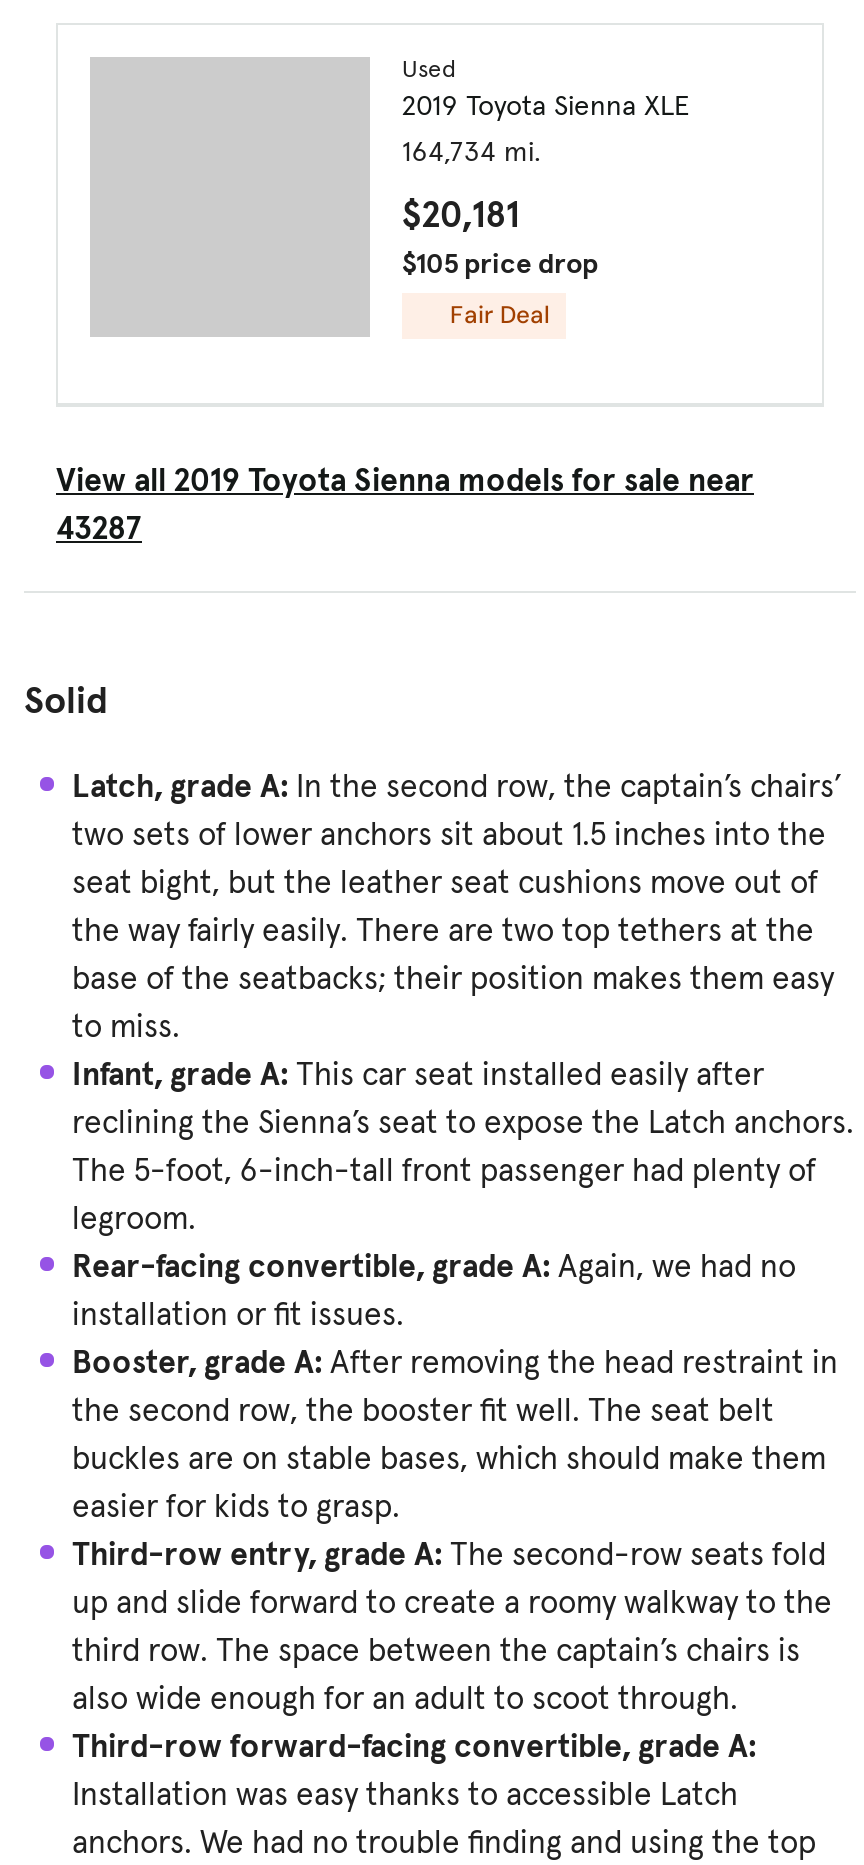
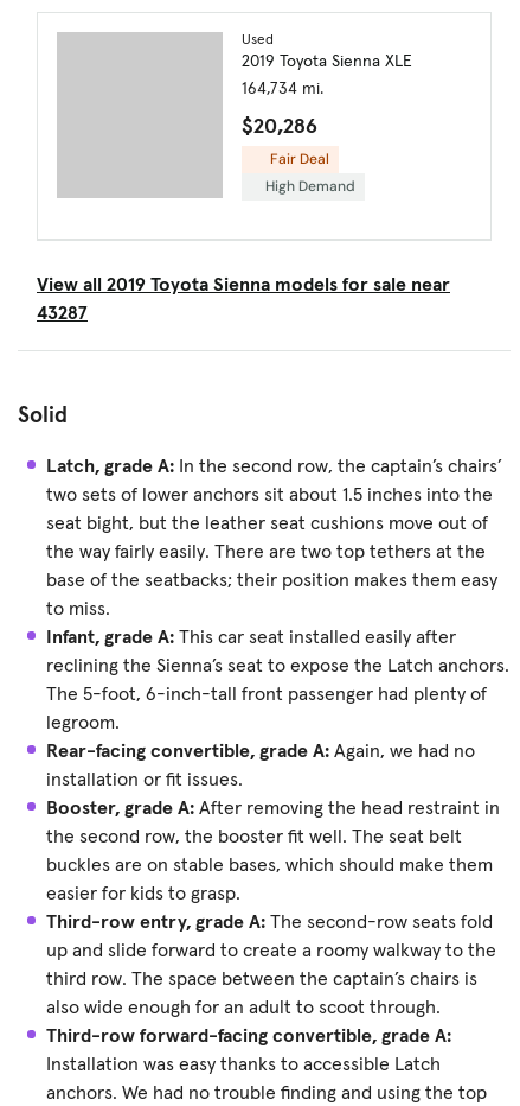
- $20,181
- $105 price drop
+ $20,286

moved up: Fair Deal

+ High Demand
